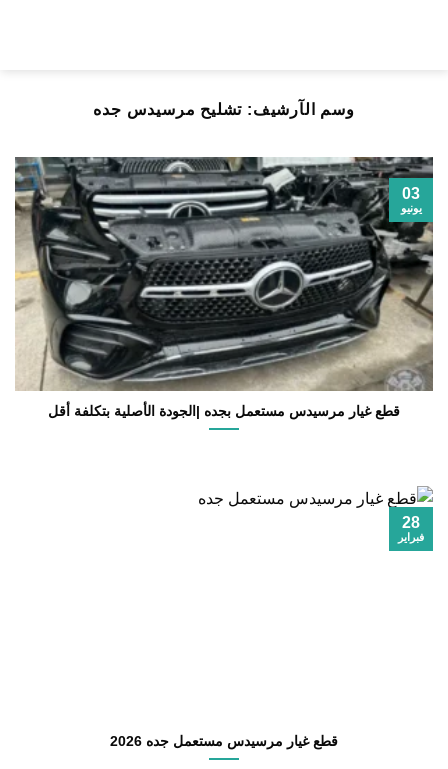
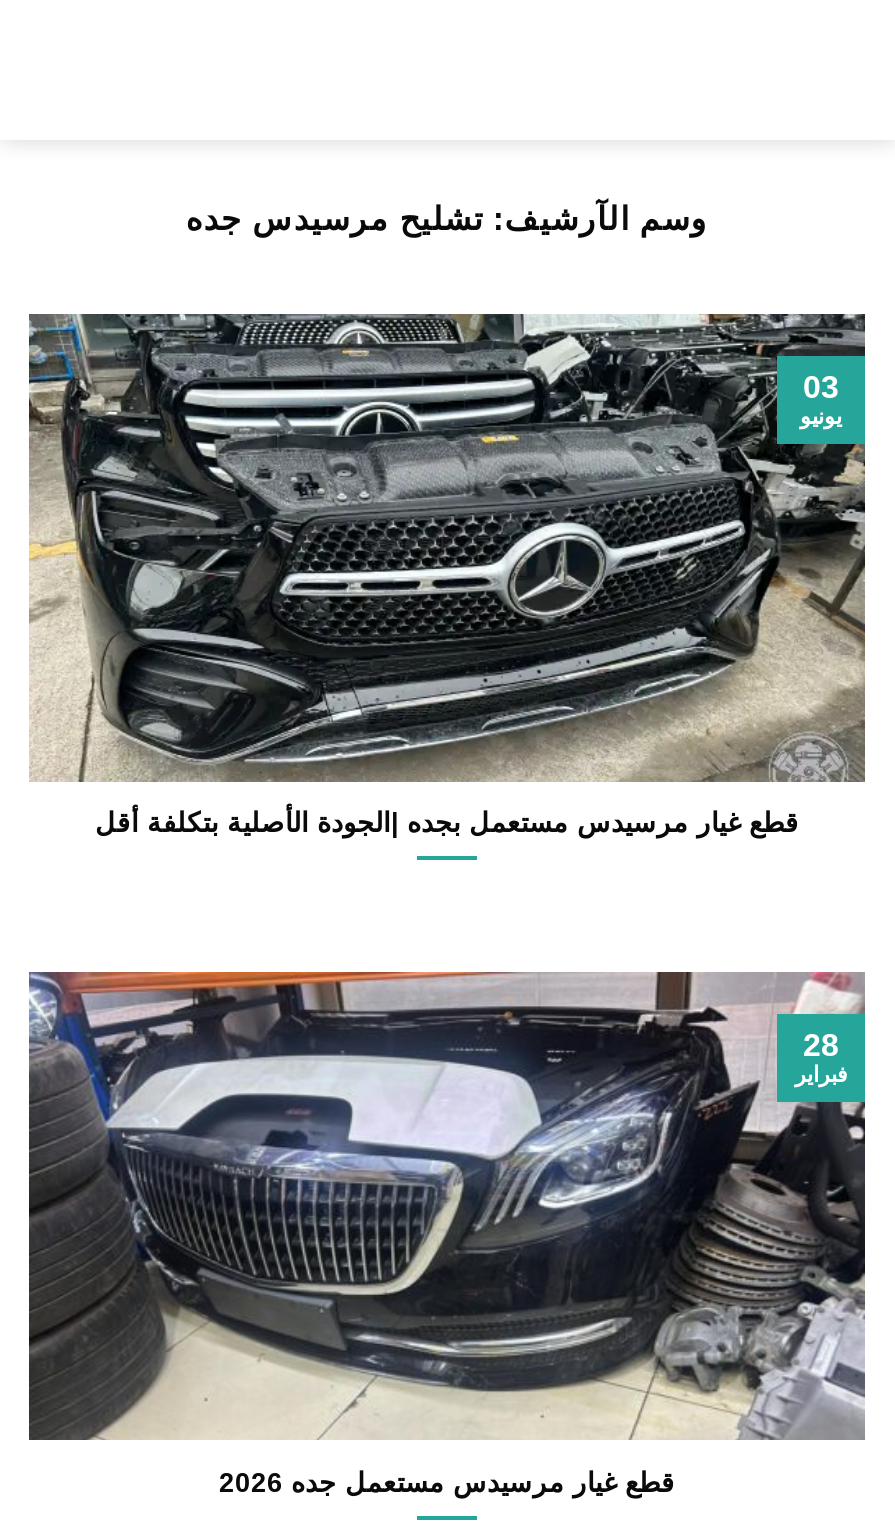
+ [image]
